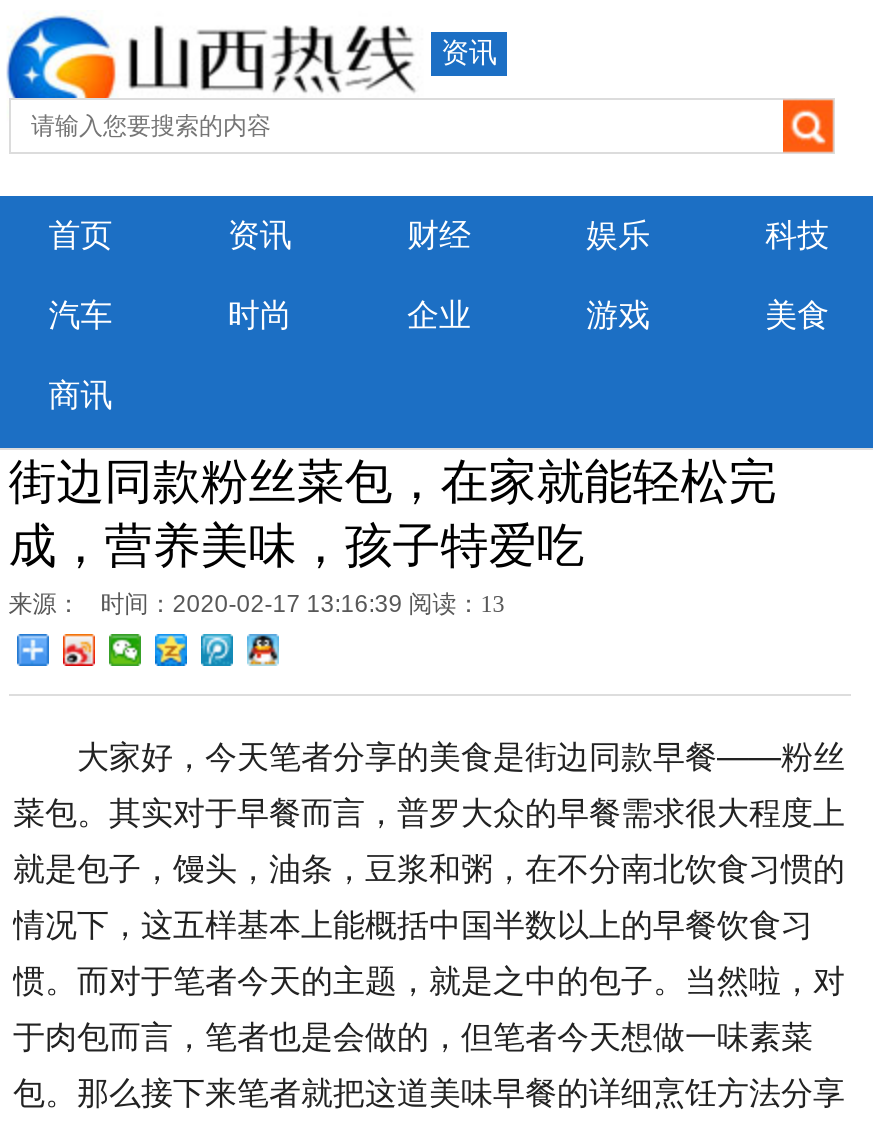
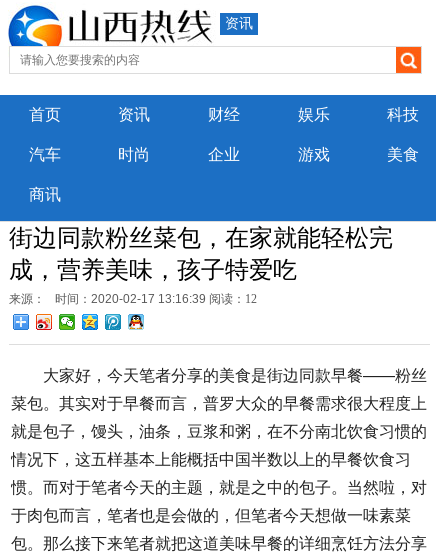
- 来源： 时间：2020-02-17 13:16:39 阅读：13
+ 来源： 时间：2020-02-17 13:16:39 阅读：12
